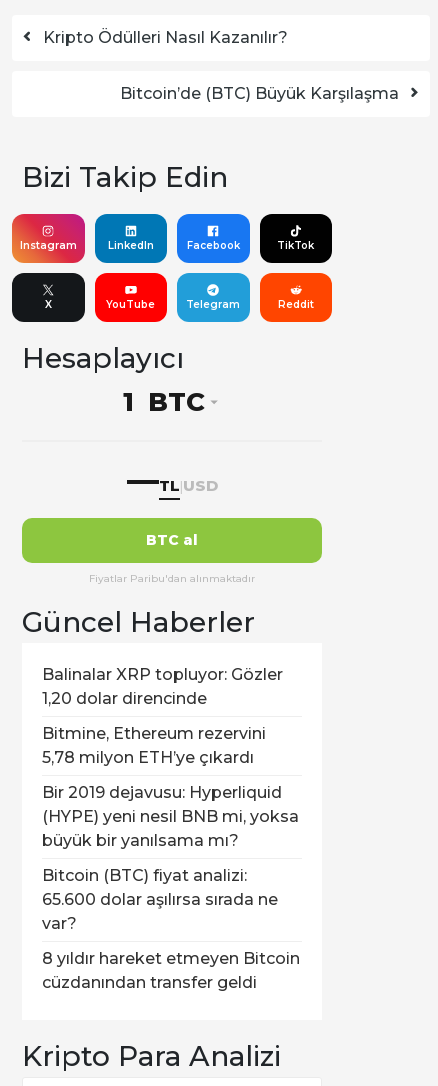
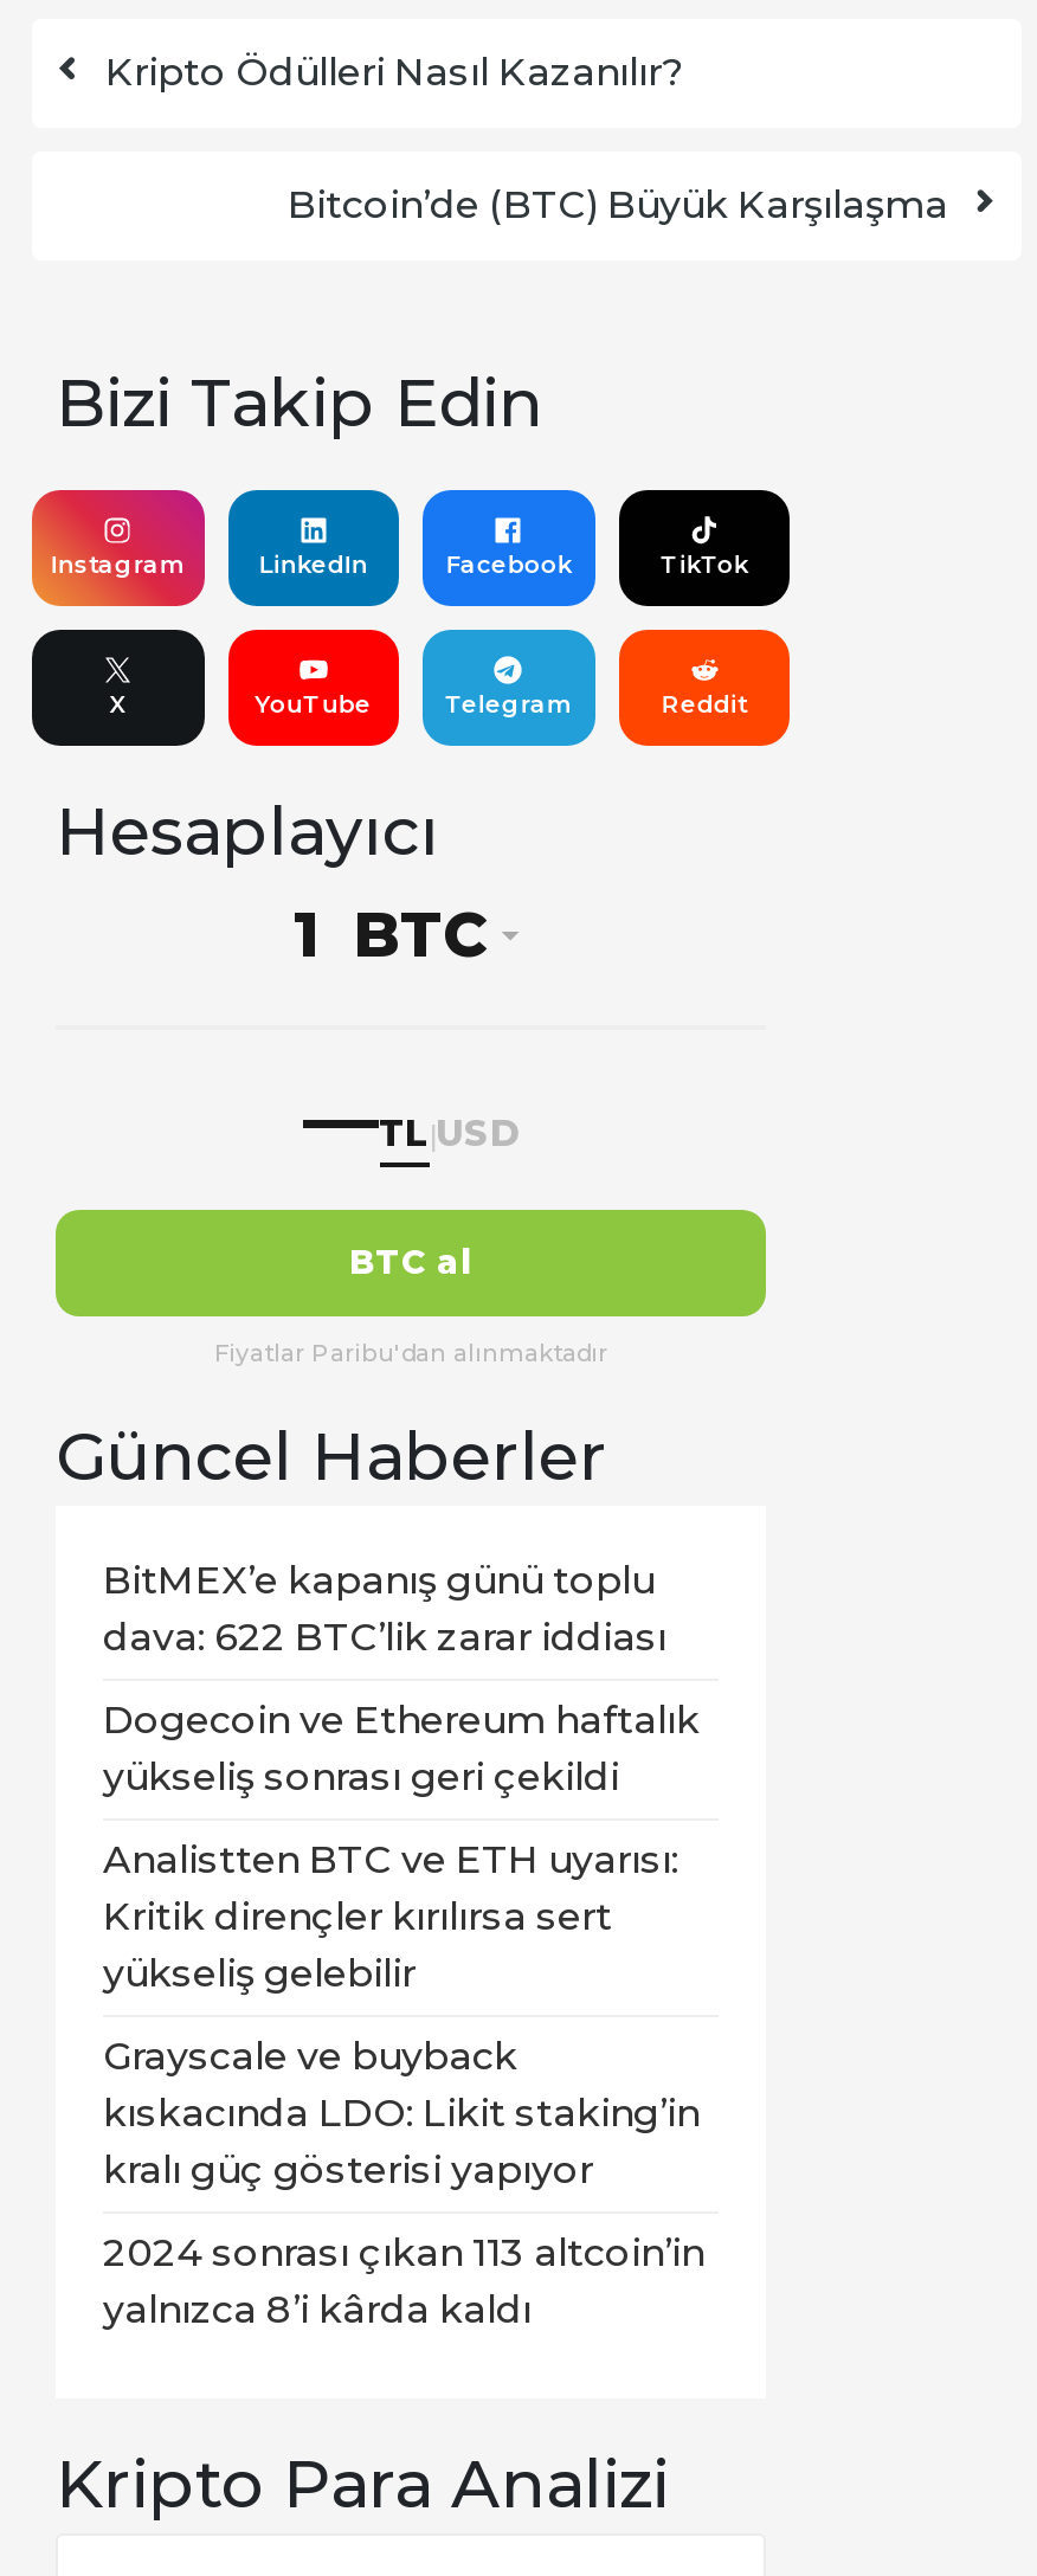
- Balinalar XRP topluyor: Gözler
- 1,20 dolar direncinde
+ BitMEX’e kapanış günü toplu
+ dava: 622 BTC’lik zarar iddiası

- Bitmine, Ethereum rezervini
- 5,78 milyon ETH’ye çıkardı
+ Dogecoin ve Ethereum haftalık
+ yükseliş sonrası geri çekildi

- Bir 2019 dejavusu: Hyperliquid
- (HYPE) yeni nesil BNB mi, yoksa
- büyük bir yanılsama mı?
+ Analistten BTC ve ETH uyarısı:
+ Kritik dirençler kırılırsa sert
+ yükseliş gelebilir

- Bitcoin (BTC) fiyat analizi:
- 65.600 dolar aşılırsa sırada ne
- var?
+ Grayscale ve buyback
+ kıskacında LDO: Likit staking’in
+ kralı güç gösterisi yapıyor

- 8 yıldır hareket etmeyen Bitcoin
- cüzdanından transfer geldi
+ 2024 sonrası çıkan 113 altcoin’in
+ yalnızca 8’i kârda kaldı
